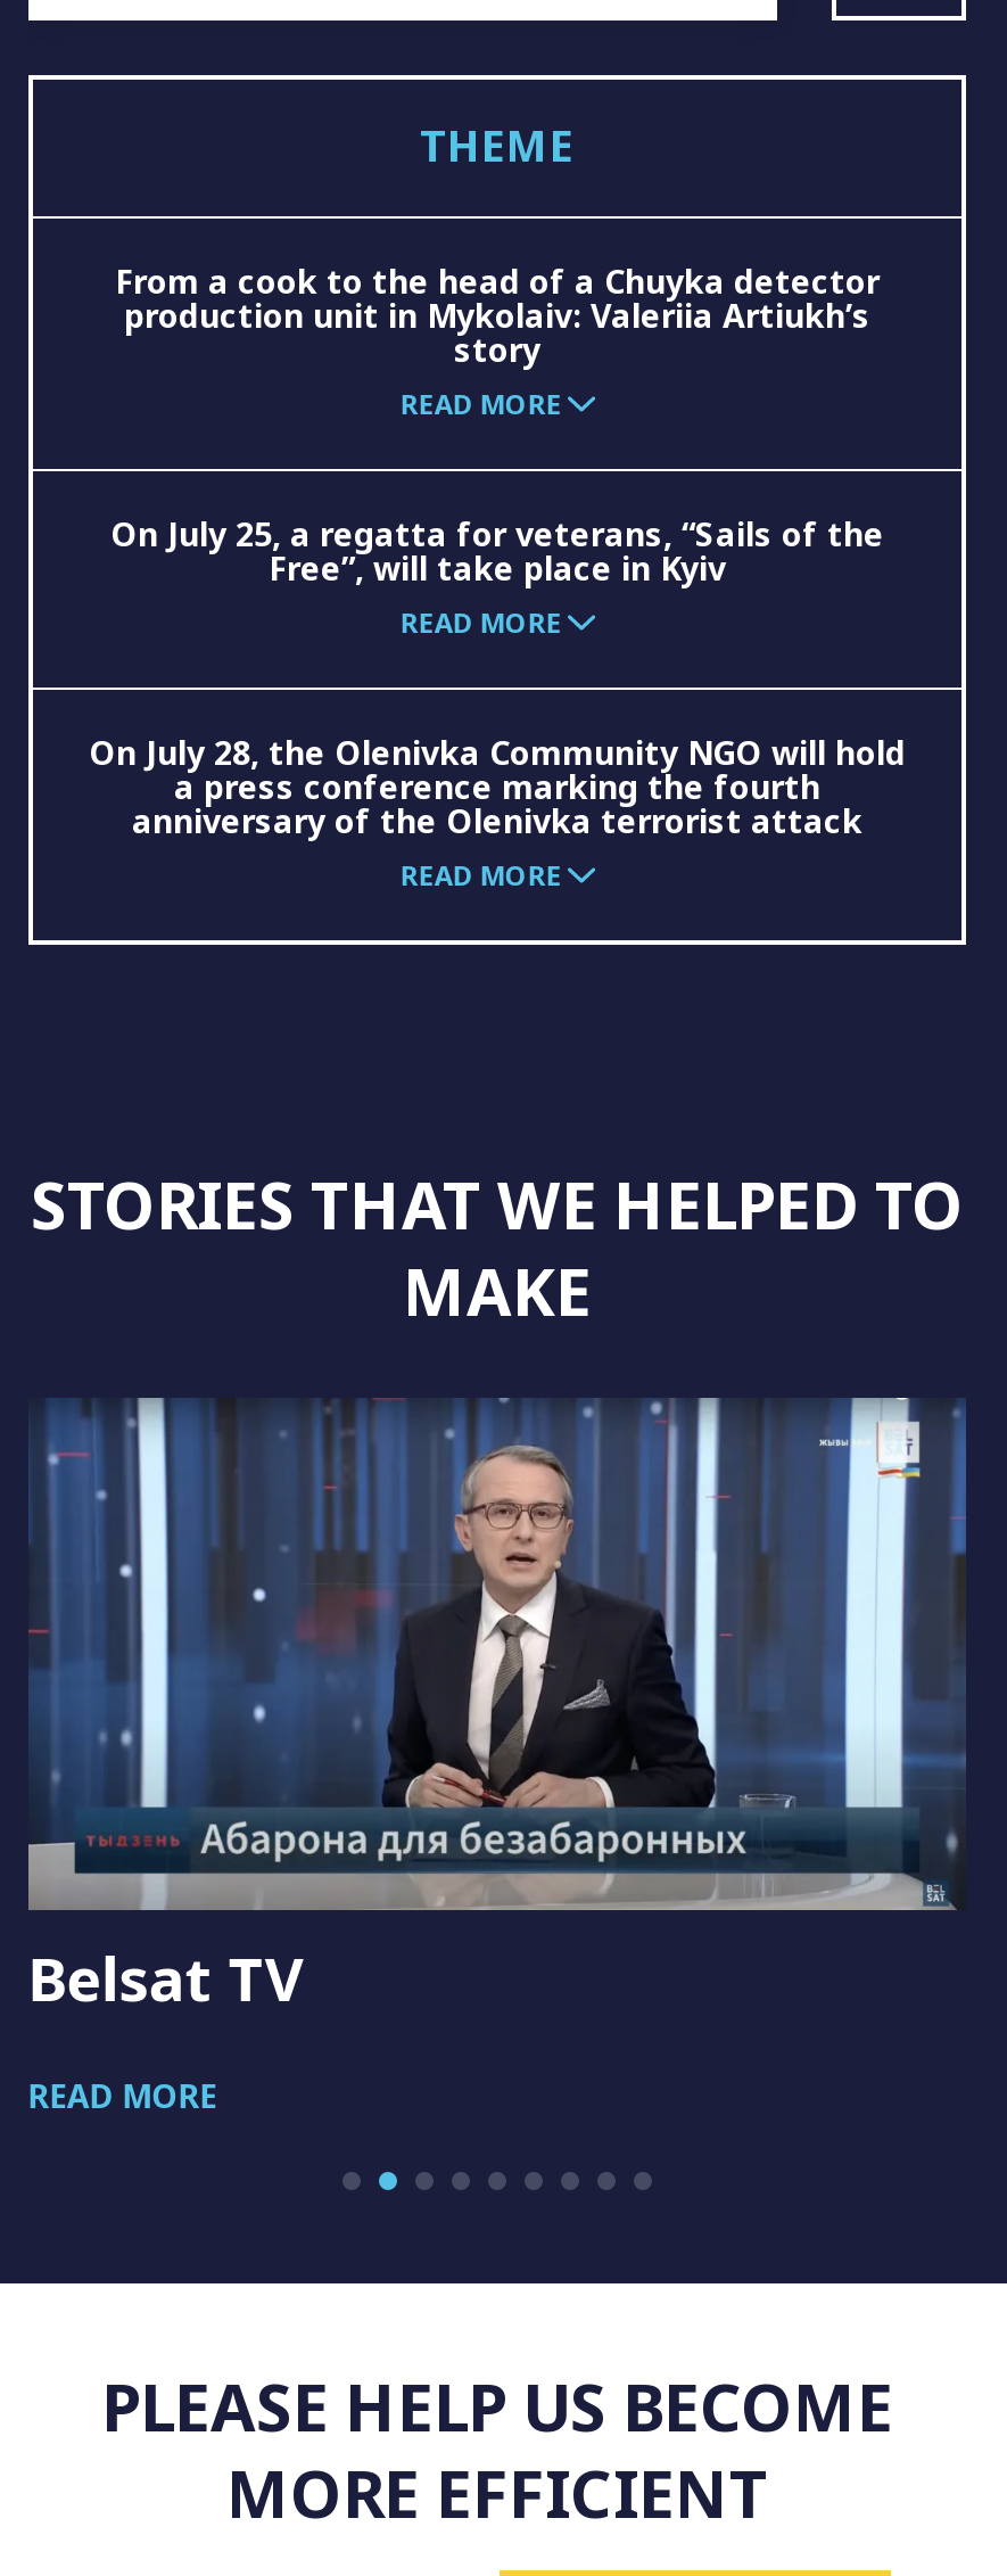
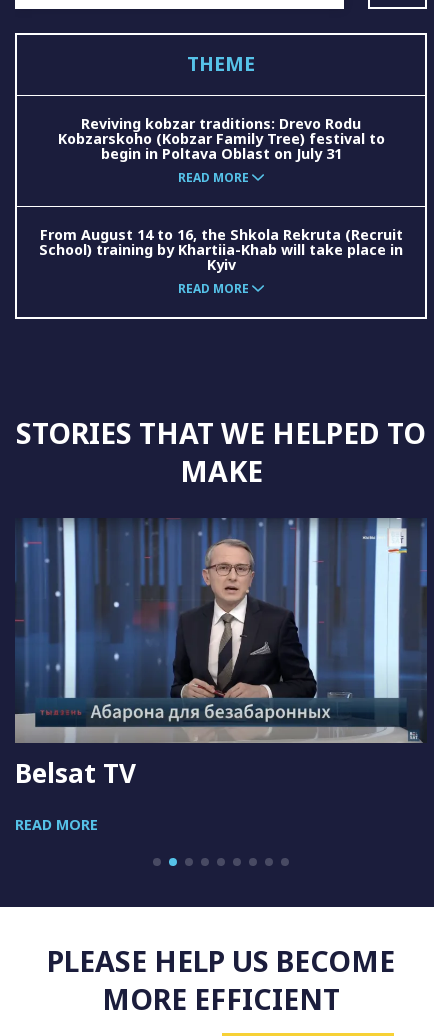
- From a cook to the head of a Chuyka detector
- production unit in Mykolaiv: Valeriia Artiukh’s
- story
+ Reviving kobzar traditions: Drevo Rodu
+ Kobzarskoho (Kobzar Family Tree) festival to
+ begin in Poltava Oblast on July 31

- On July 25, a regatta for veterans, “Sails of the
- Free”, will take place in Kyiv
- READ MORE
- On July 28, the Olenivka Community NGO will hold
- a press conference marking the fourth
- anniversary of the Olenivka terrorist attack
+ From August 14 to 16, the Shkola Rekruta (Recruit
+ School) training by Khartiia-Khab will take place in
+ Kyiv
